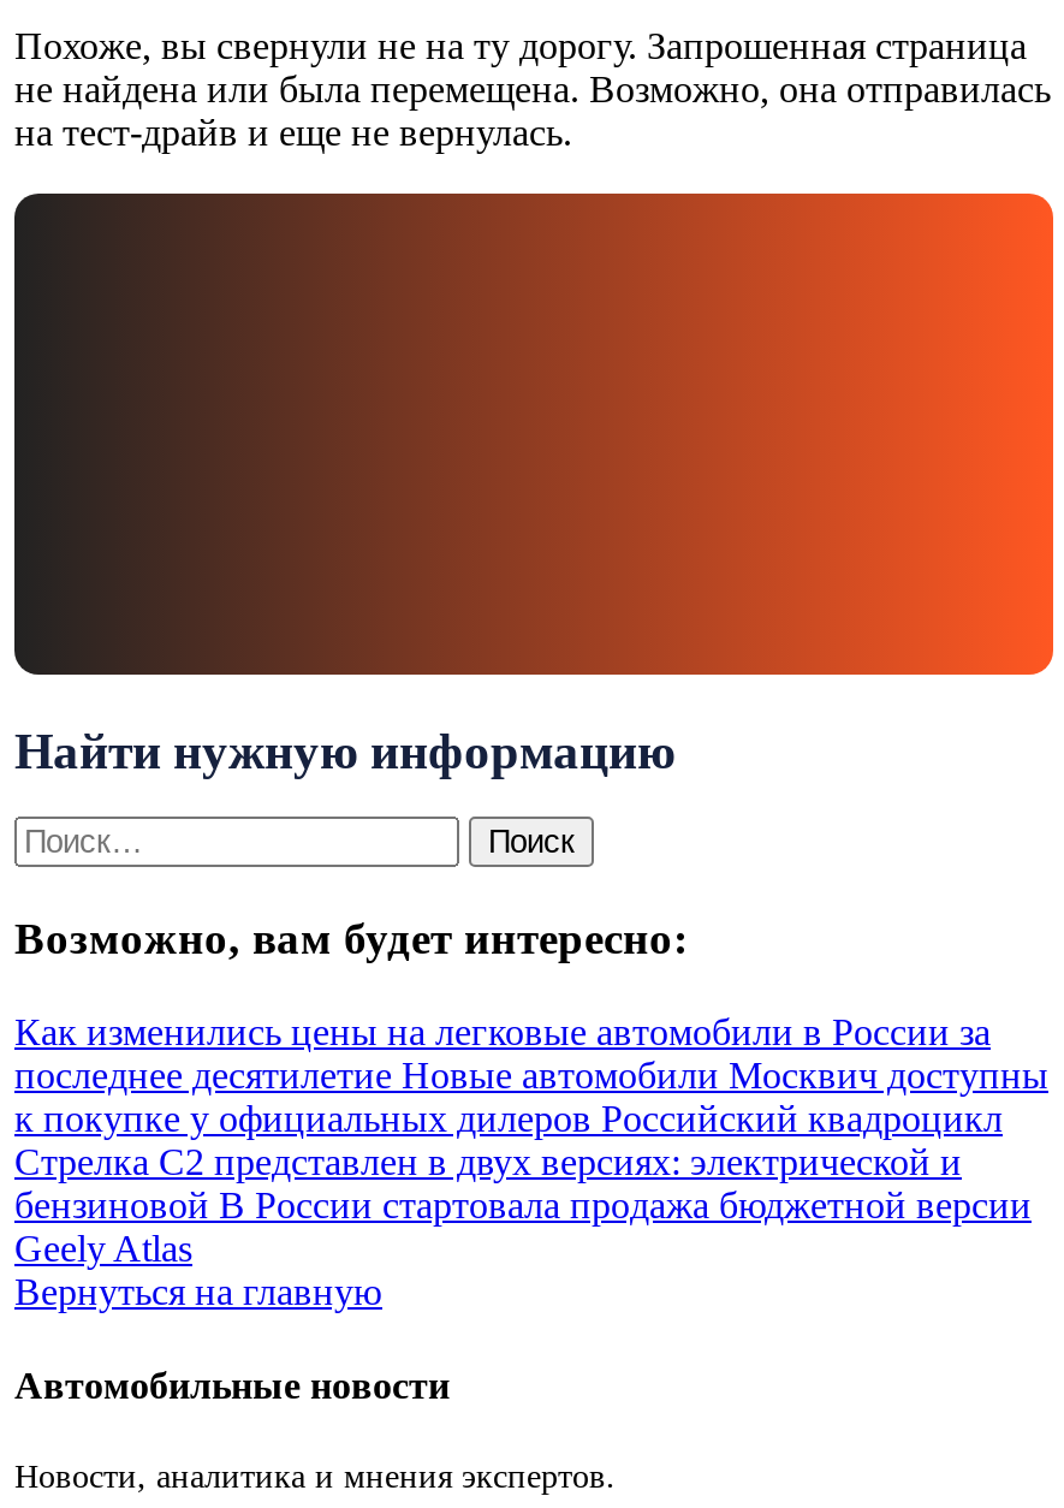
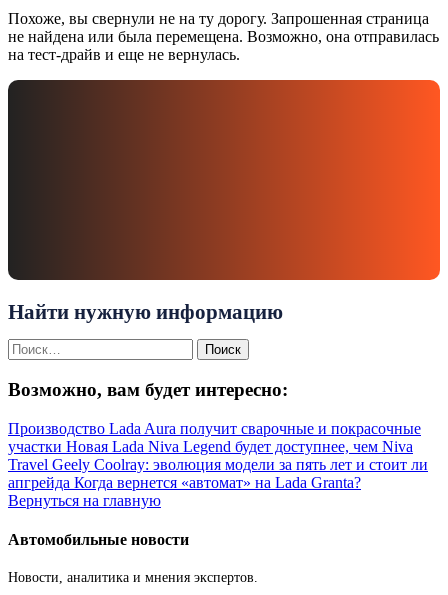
- Как изменились цены на легковые автомобили в России за
- последнее десятилетие Новые автомобили Москвич доступны
- к покупке у официальных дилеров Российский квадроцикл
- Стрелка С2 представлен в двух версиях: электрической и
- бензиновой В России стартовала продажа бюджетной версии
- Geely Atlas
+ Производство Lada Aura получит сварочные и покрасочные
+ участки Новая Lada Niva Legend будет доступнее, чем Niva
+ Travel Geely Coolray: эволюция модели за пять лет и стоит ли
+ апгрейда Когда вернется «автомат» на Lada Granta?
